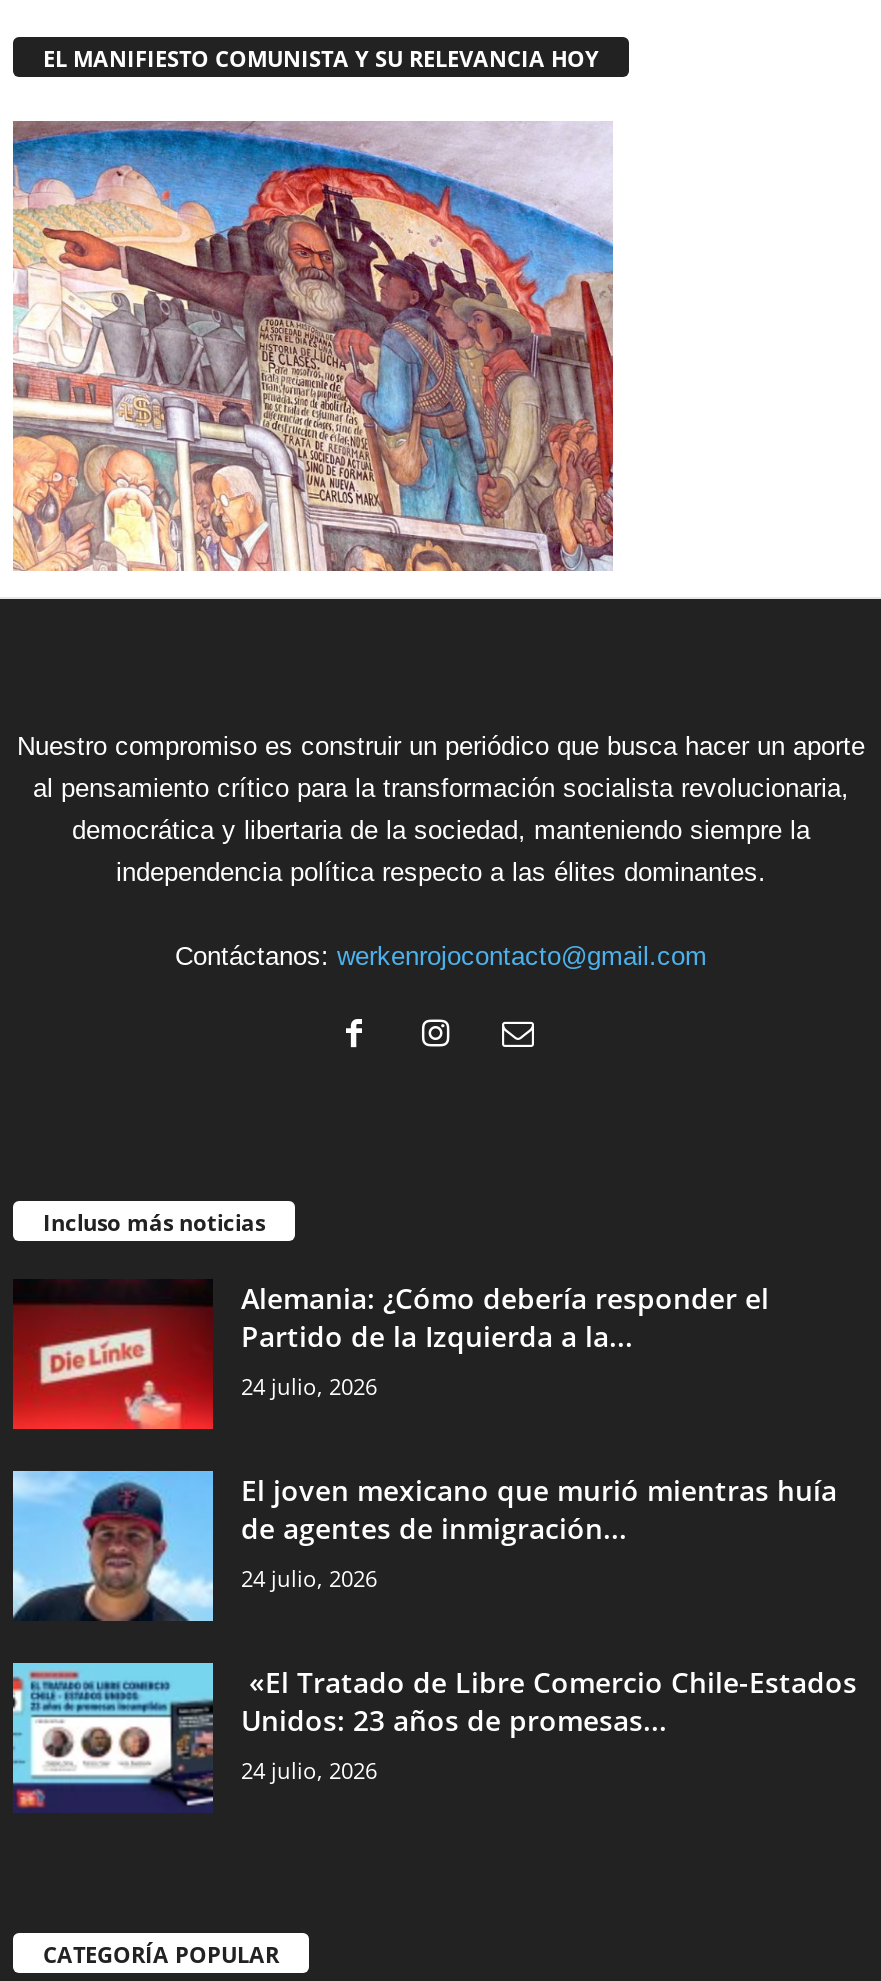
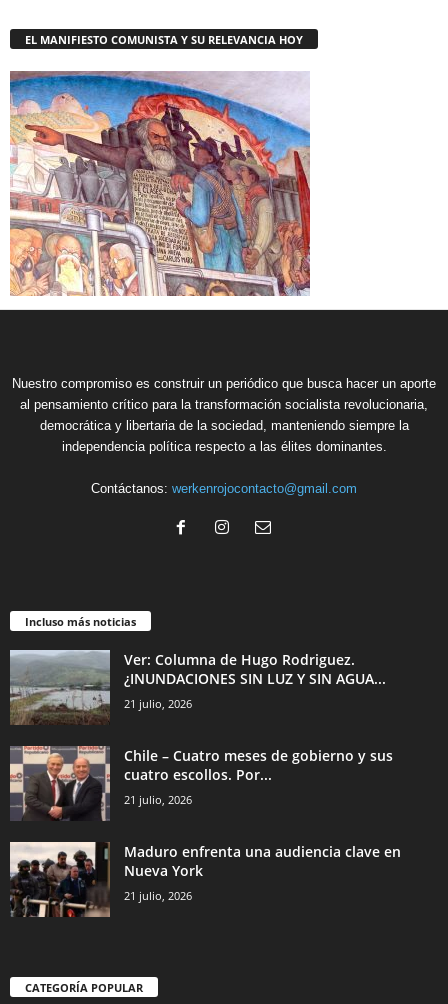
- [image]
- Alemania: ¿Cómo debería responder el
- Partido de la Izquierda a la...
- 24 julio, 2026
+ [image]
+ Ver: Columna de Hugo Rodriguez.
+ ¿INUNDACIONES SIN LUZ Y SIN AGUA...
+ 21 julio, 2026

- [image]
- El joven mexicano que murió mientras huía
- de agentes de inmigración...
- 24 julio, 2026
+ [image]
+ Chile – Cuatro meses de gobierno y sus
+ cuatro escollos. Por...
+ 21 julio, 2026

- [image]
- «El Tratado de Libre Comercio Chile-Estados
- Unidos: 23 años de promesas...
- 24 julio, 2026
+ [image]
+ Maduro enfrenta una audiencia clave en
+ Nueva York
+ 21 julio, 2026
